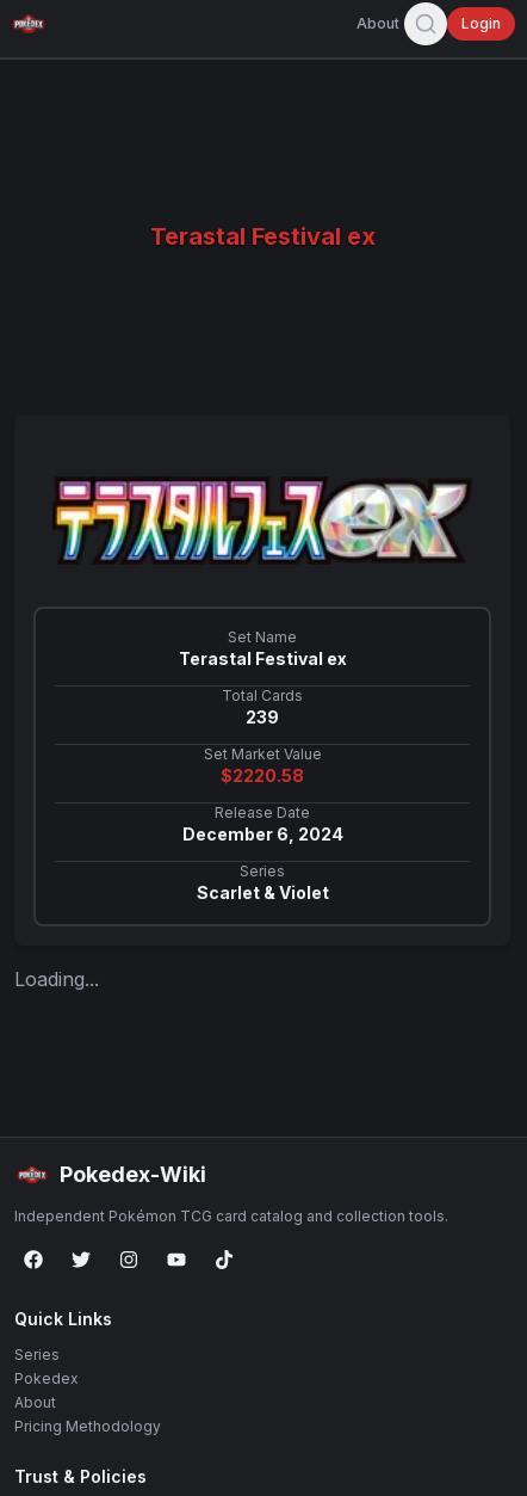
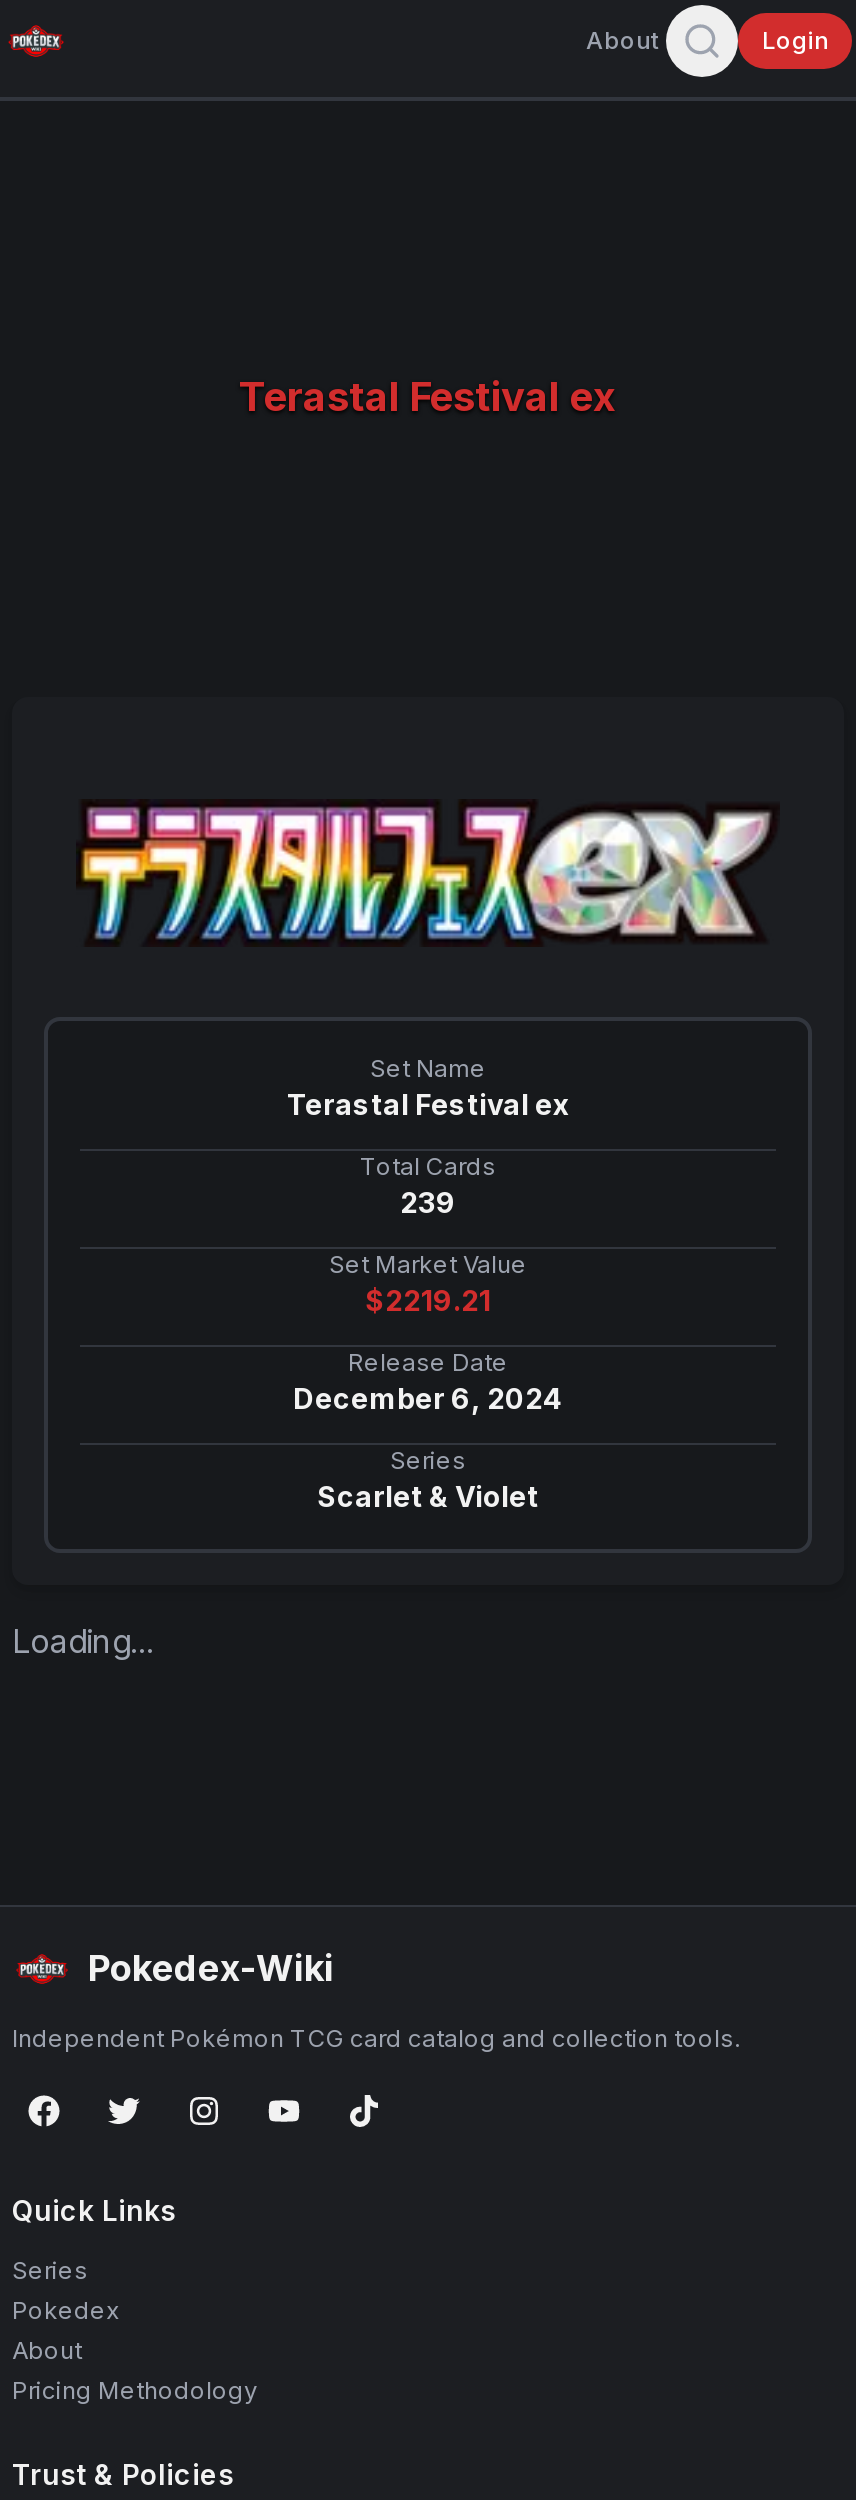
- $2220.58
+ $2219.21
